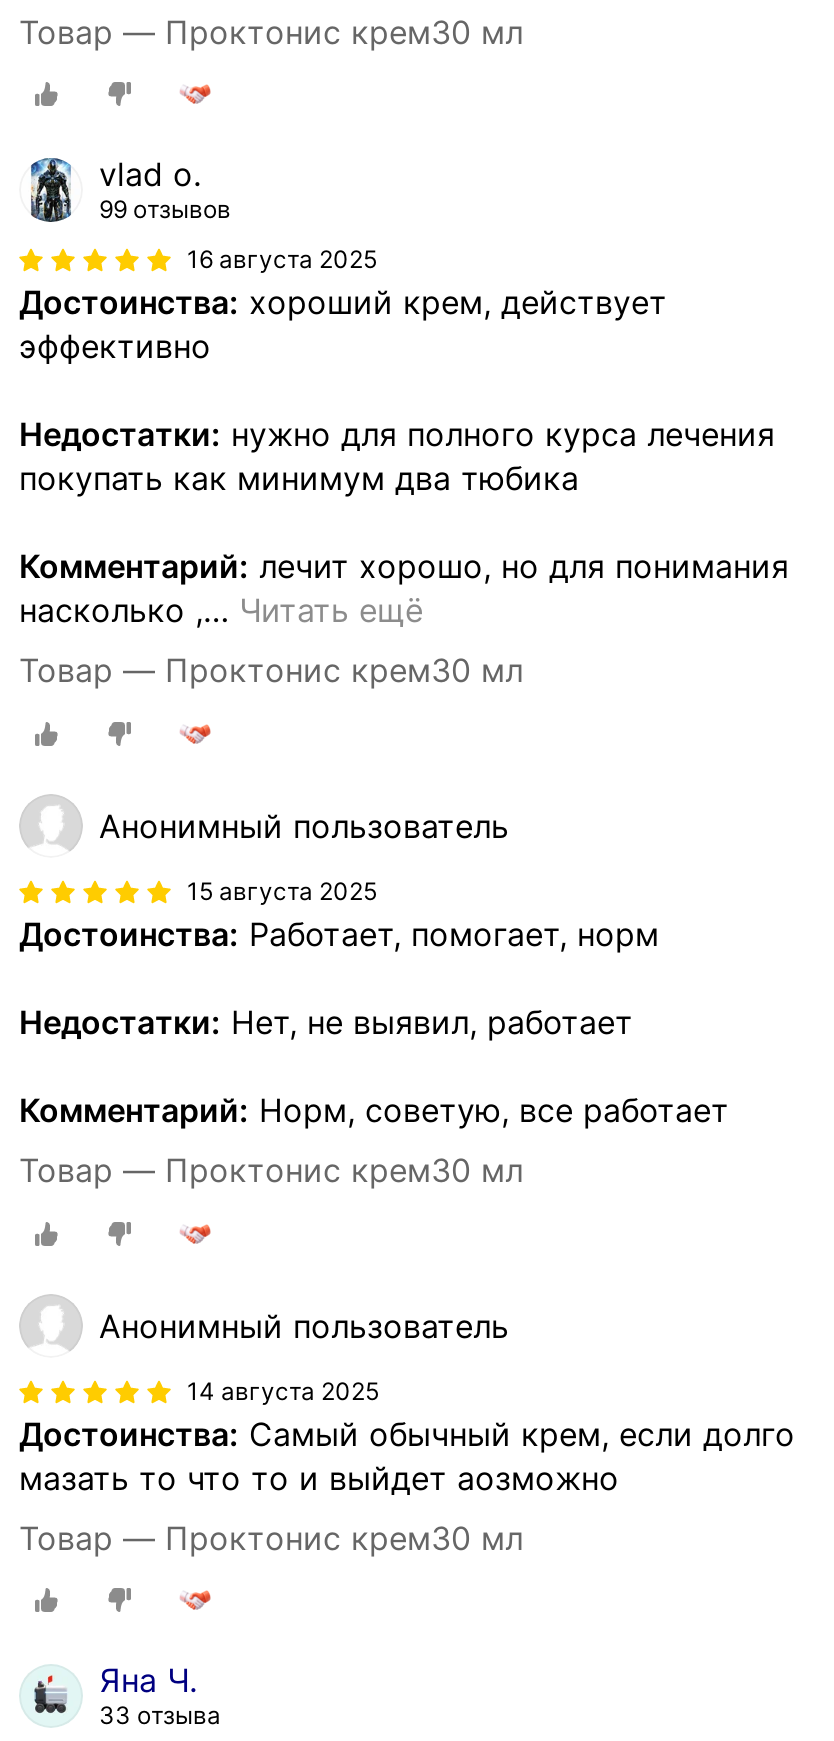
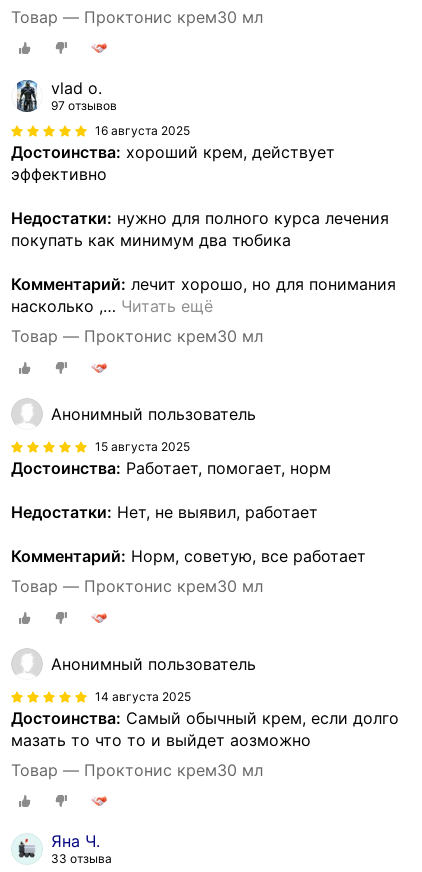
- 99 отзывов
+ 97 отзывов
